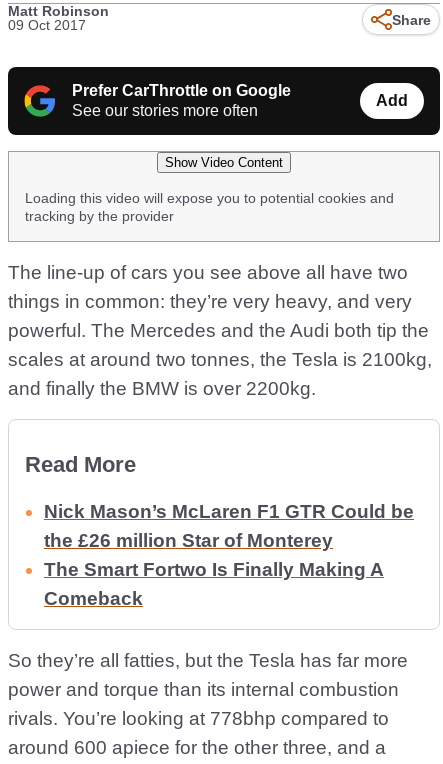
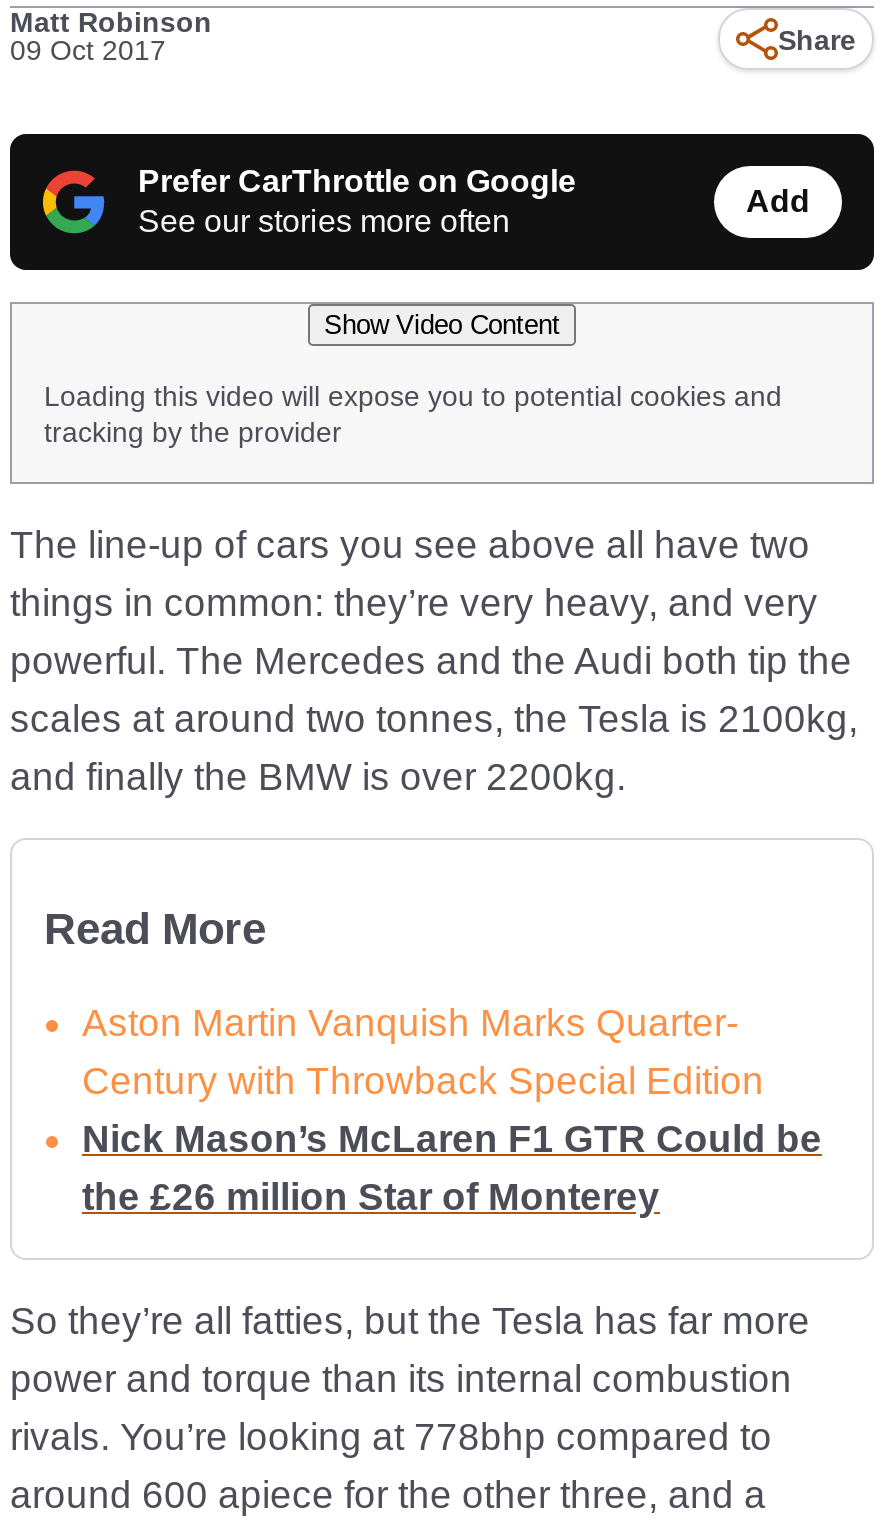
+ Aston Martin Vanquish Marks Quarter-
+ Century with Throwback Special Edition

moved down: Nick Mason’s McLaren F1 GTR Could be | the £26 million Star of Monterey

- The Smart Fortwo Is Finally Making A
- Comeback
